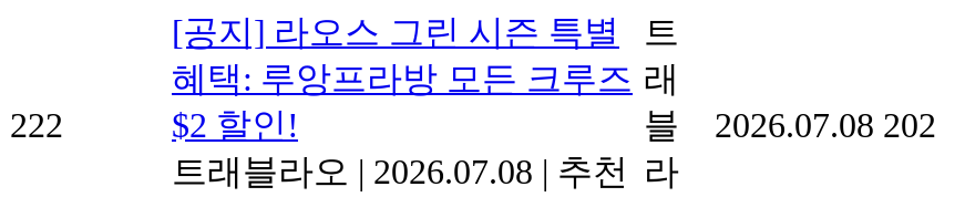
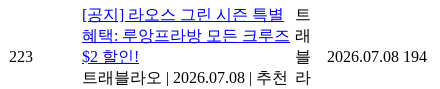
- 222
+ 223

- 블 2026.07.08 202
+ 블 2026.07.08 194
